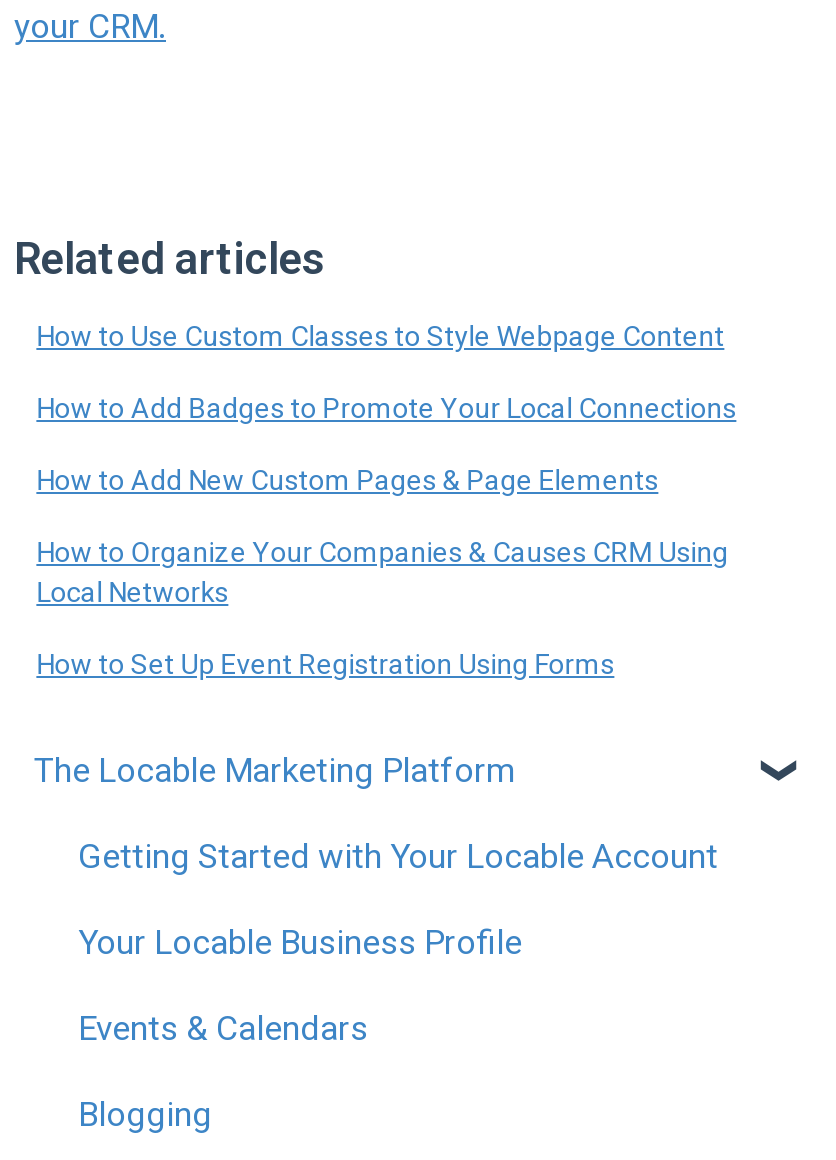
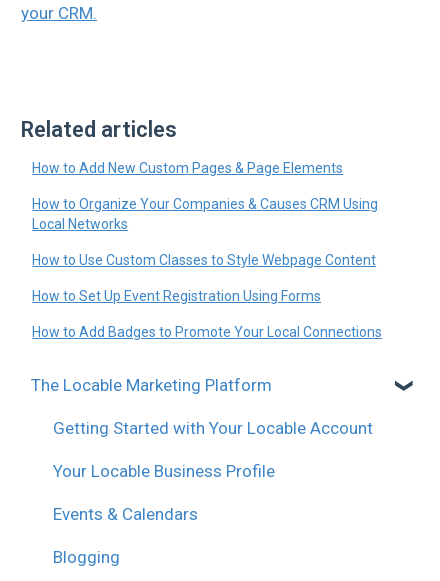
moved down: How to Use Custom Classes to Style Webpage Content

moved down: How to Add Badges to Promote Your Local Connections

moved up: How to Add New Custom Pages & Page Elements | How to Organize Your Companies & Causes CRM Using | Local Networks

moved up: How to Set Up Event Registration Using Forms
